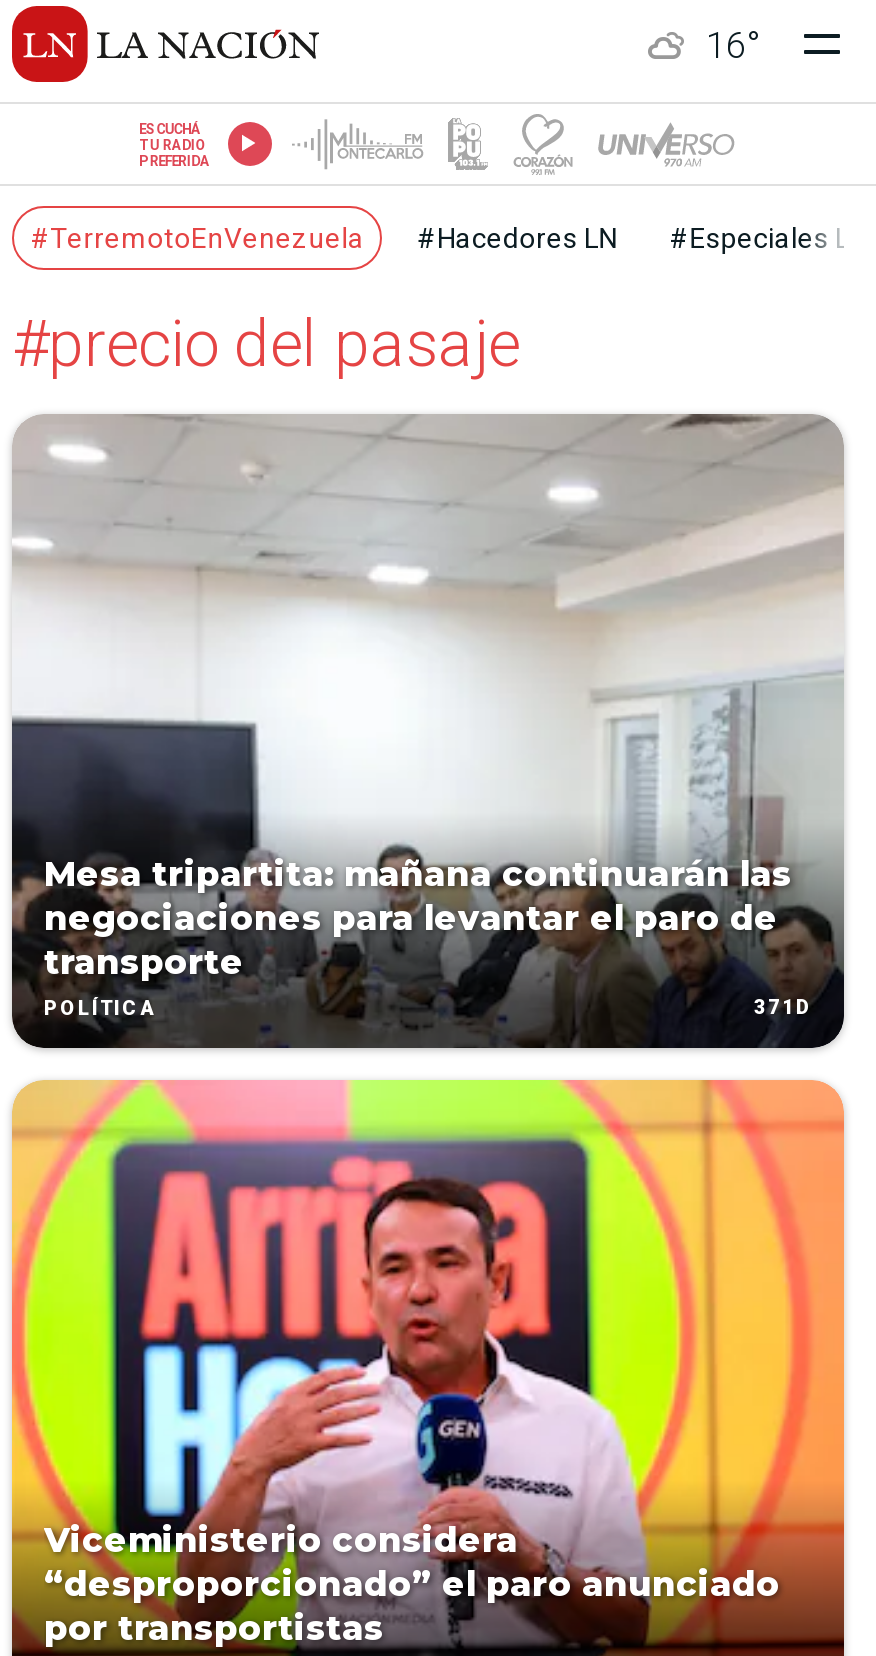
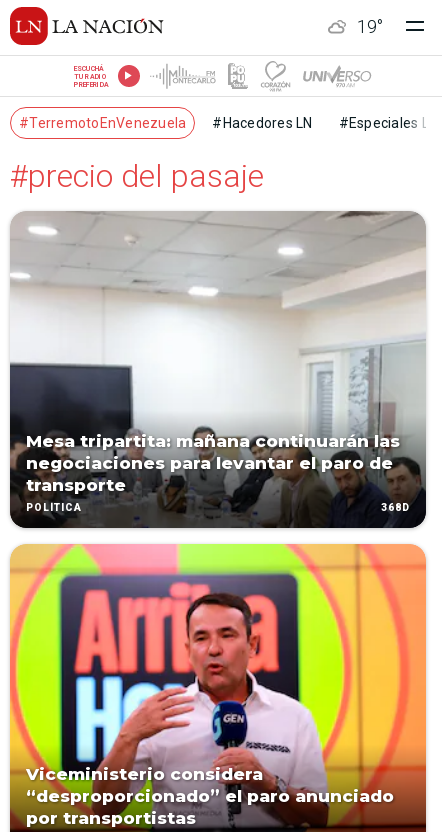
- 16°
+ 19°

- 371D
+ 368D
